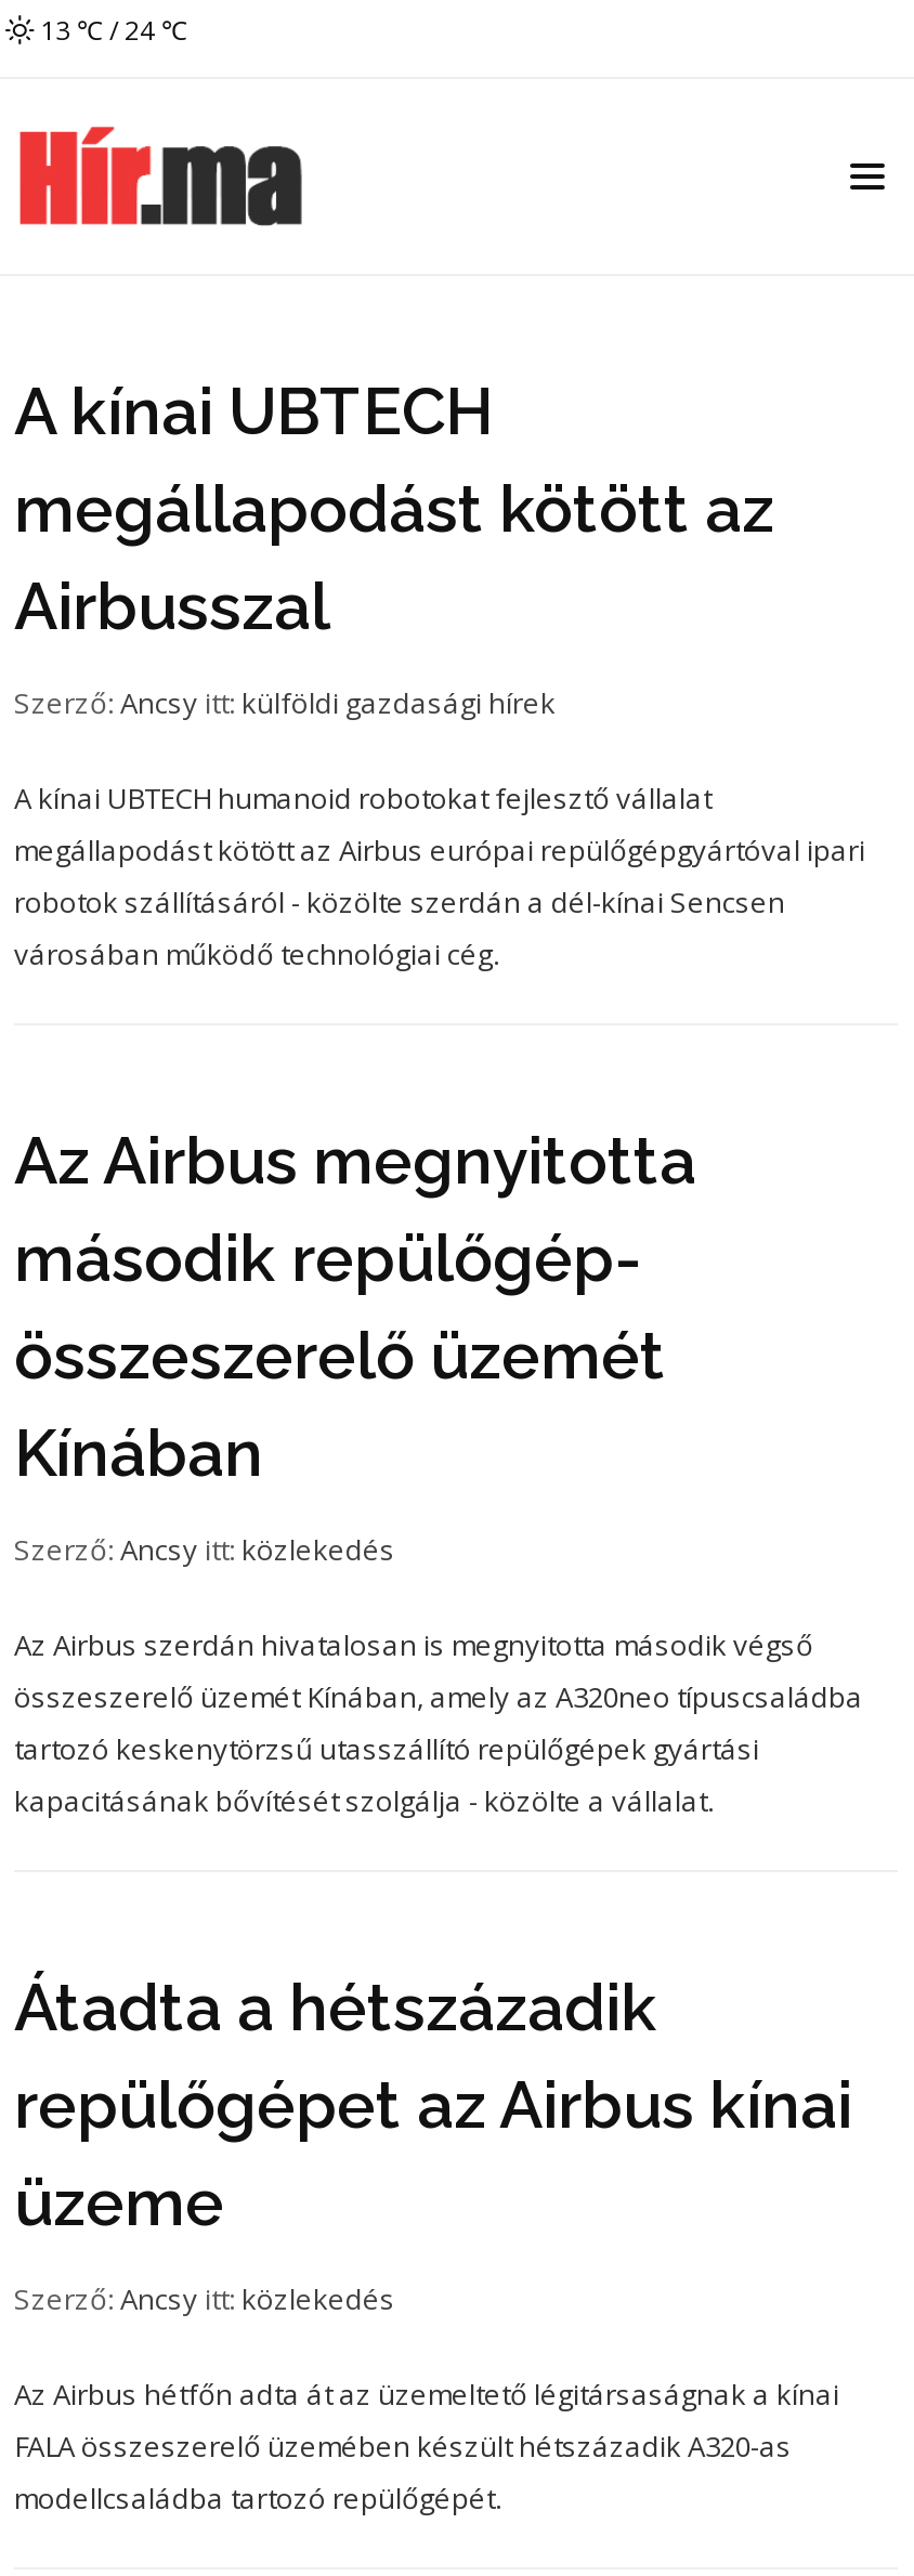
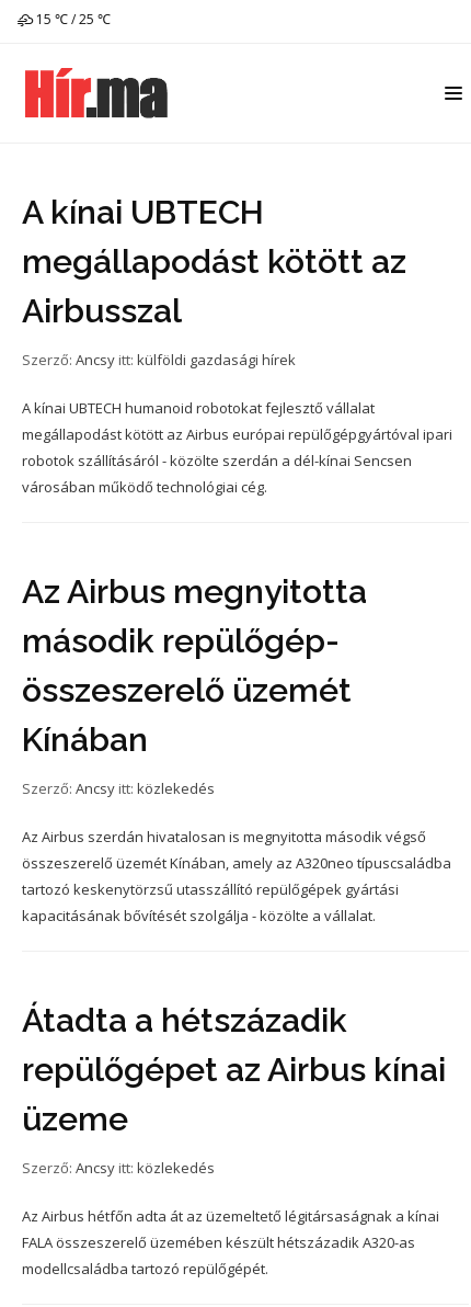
- 13 ℃ / 24 ℃
+ 15 ℃ / 25 ℃
